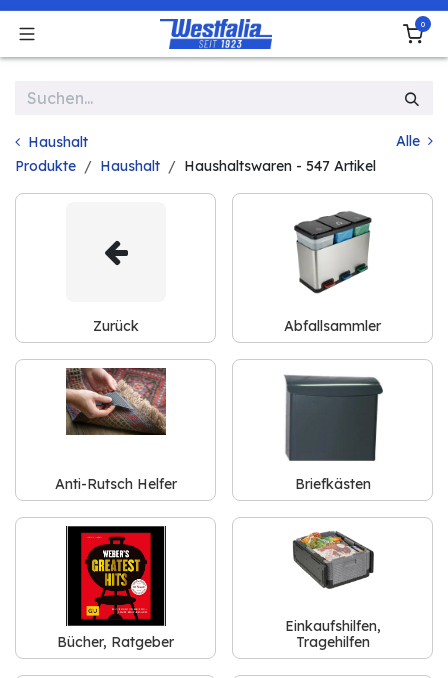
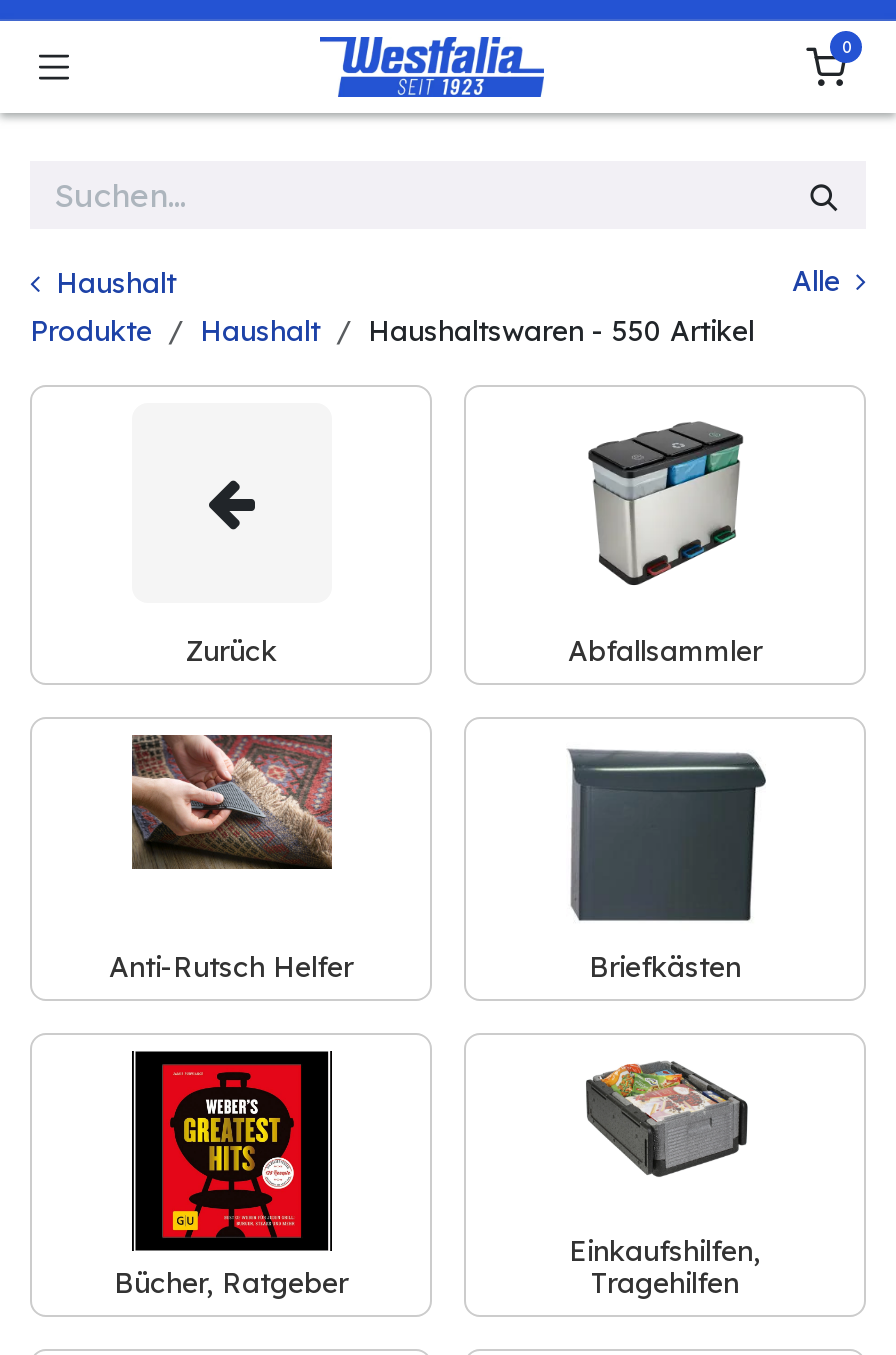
- Haushaltswaren - 547 Artikel
+ Haushaltswaren - 550 Artikel
